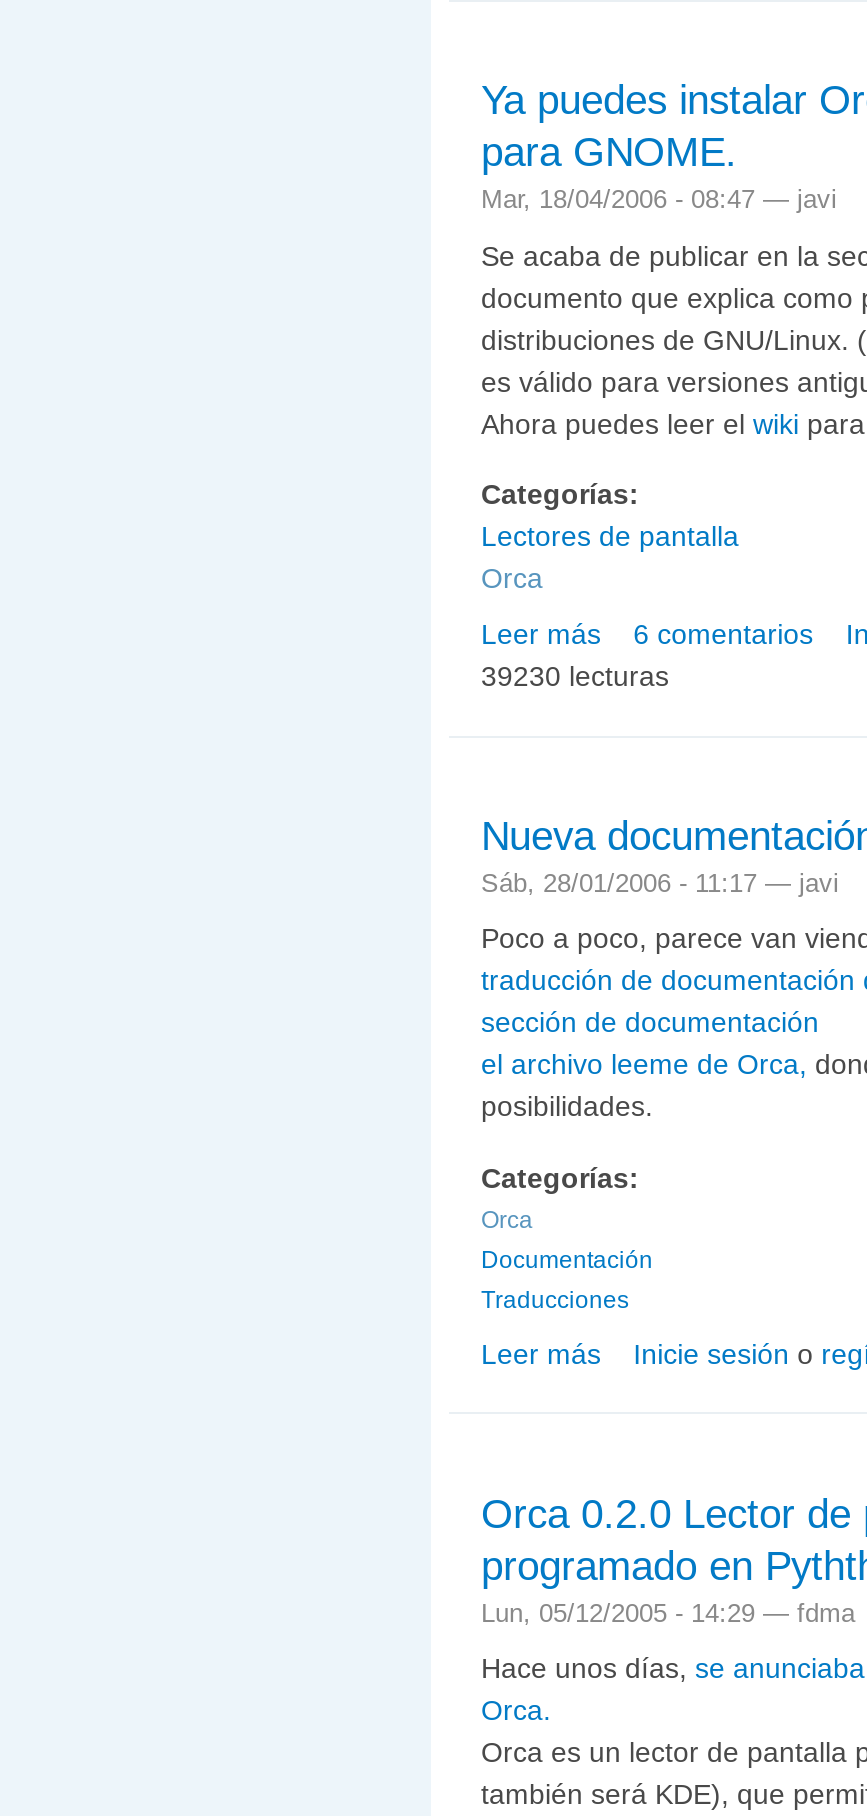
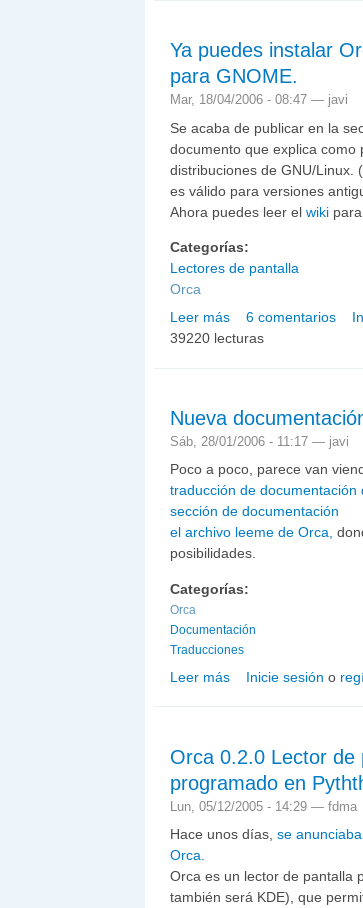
- 39230 lecturas
+ 39220 lecturas
